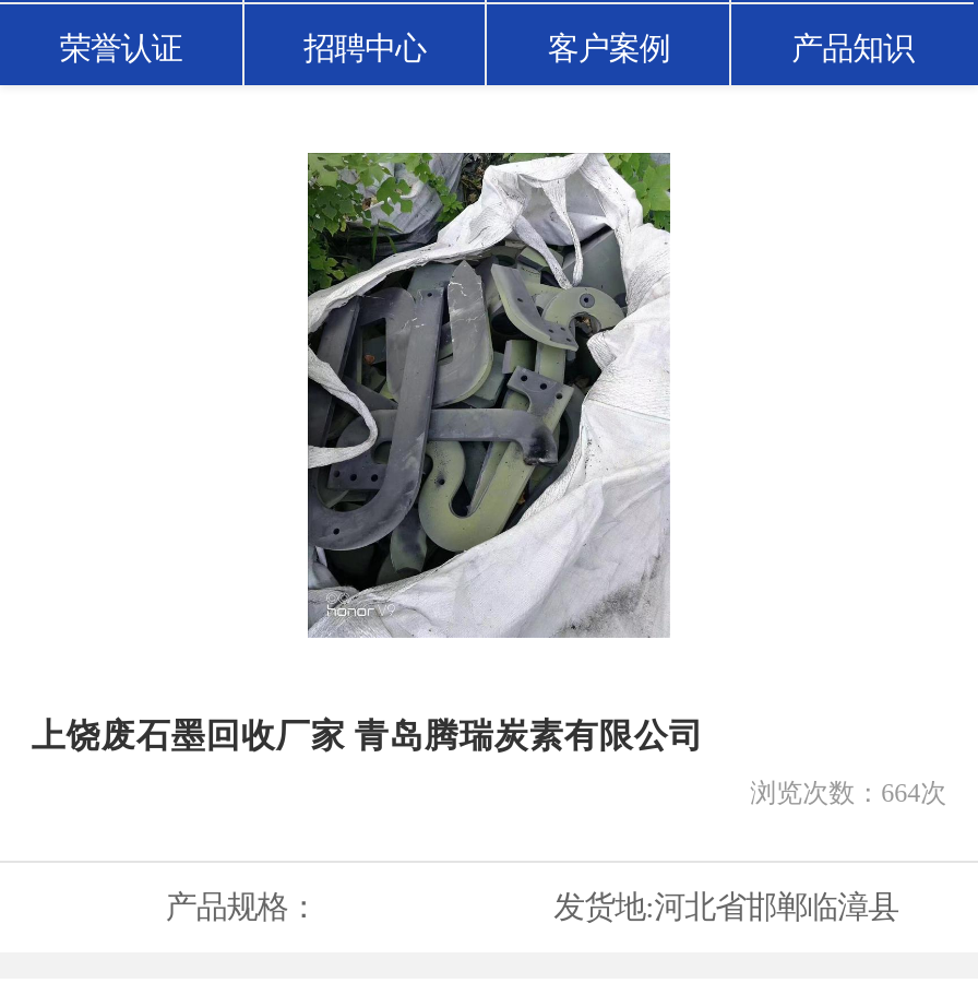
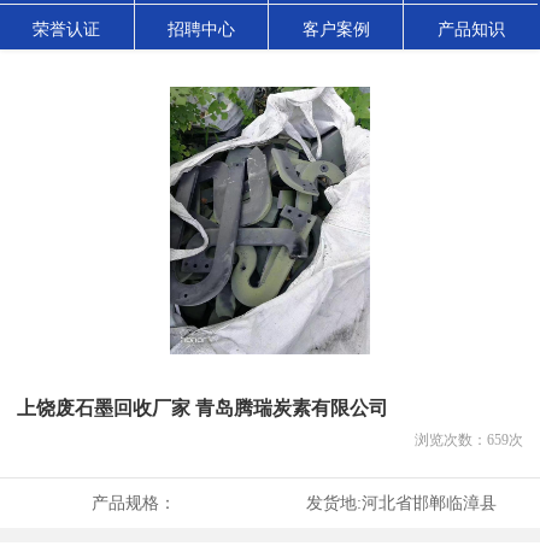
- 浏览次数：664次
+ 浏览次数：659次
